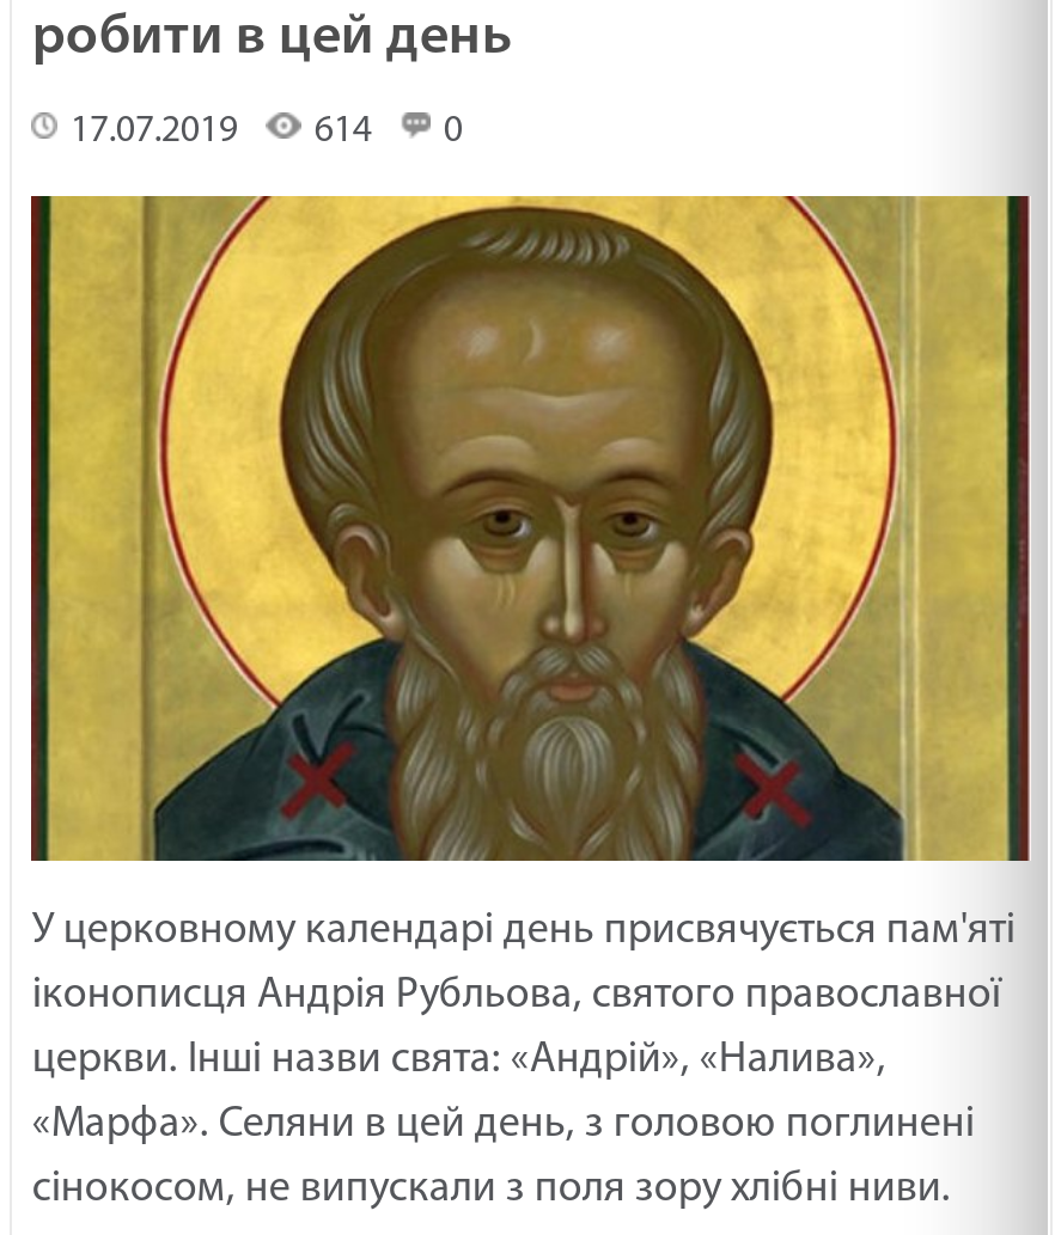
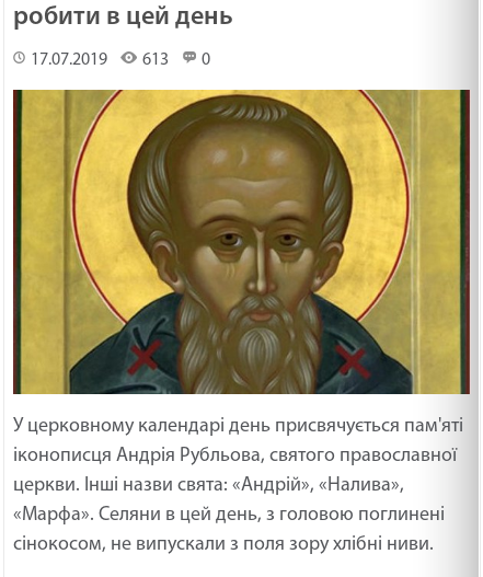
- 17.07.2019 614 0
+ 17.07.2019 613 0
